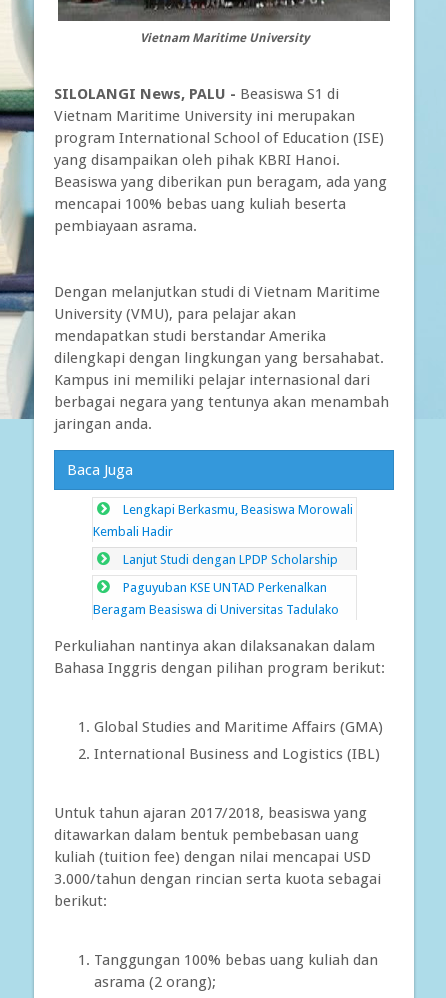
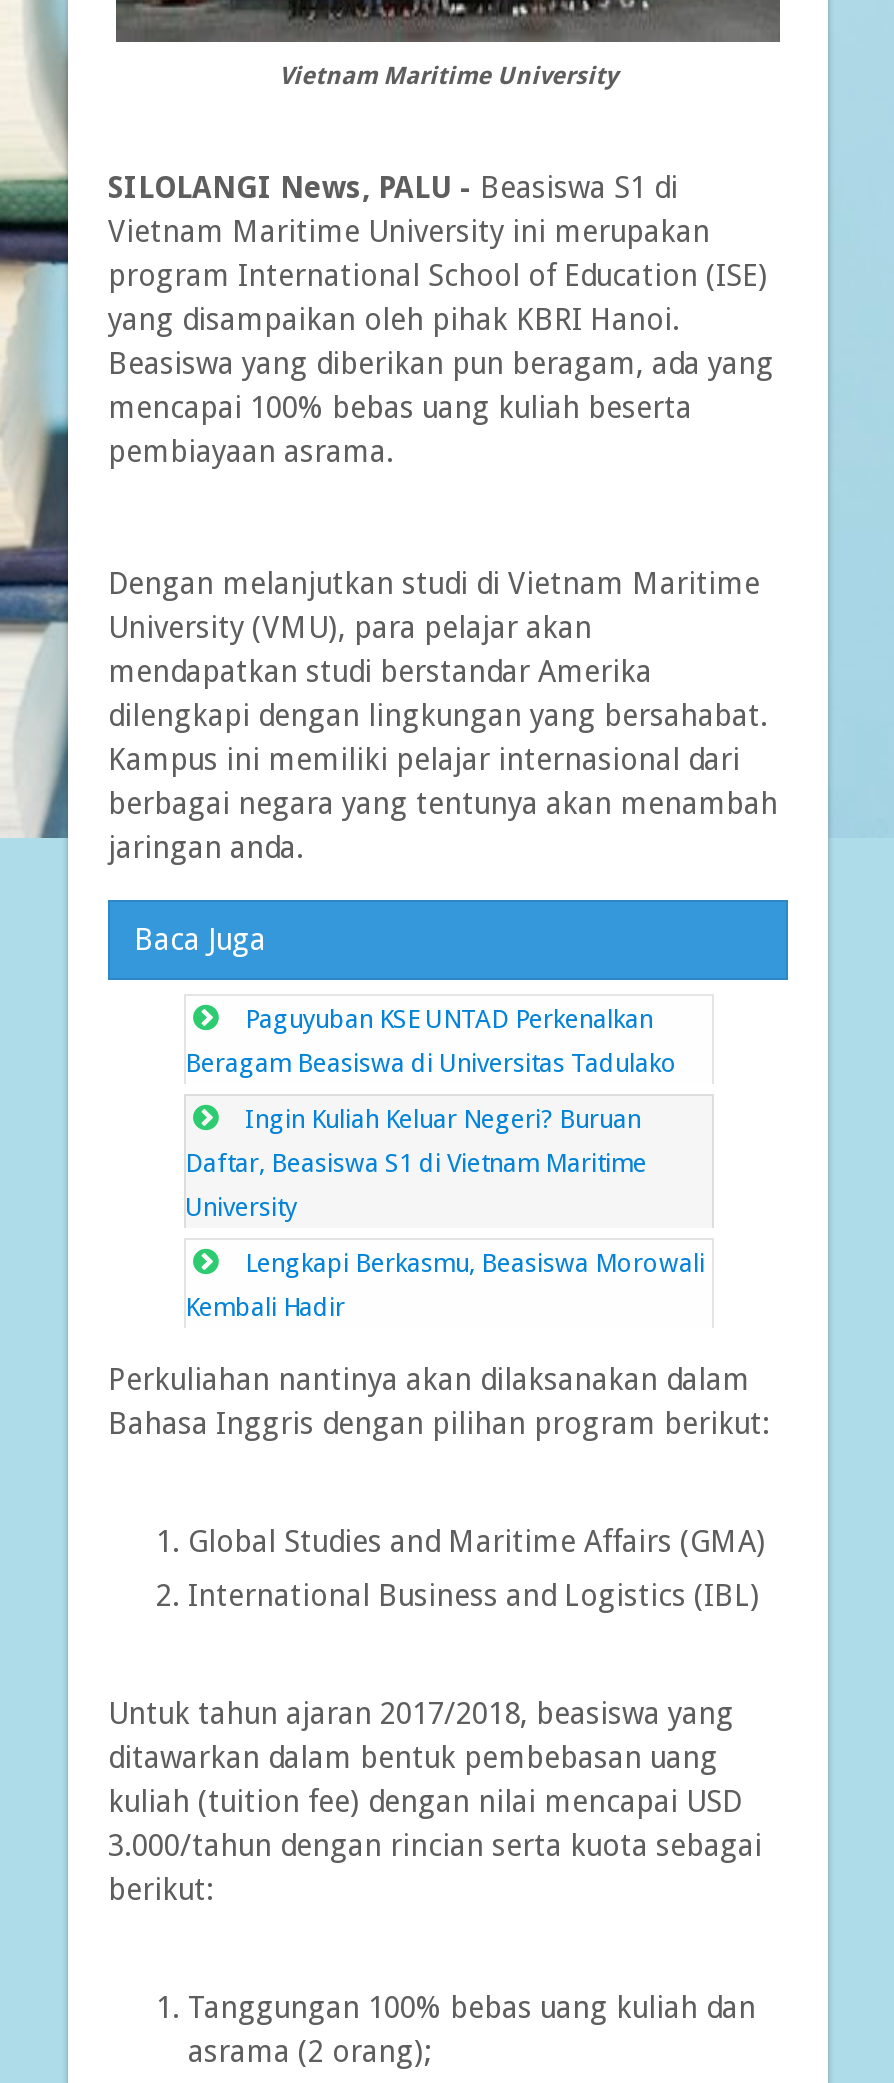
+ Ingin Kuliah Keluar Negeri? Buruan
+ Daftar, Beasiswa S1 di Vietnam Maritime
+ University

moved down: Lengkapi Berkasmu, Beasiswa Morowali | Kembali Hadir

- Lanjut Studi dengan LPDP Scholarship

moved up: Paguyuban KSE UNTAD Perkenalkan | Beragam Beasiswa di Universitas Tadulako
